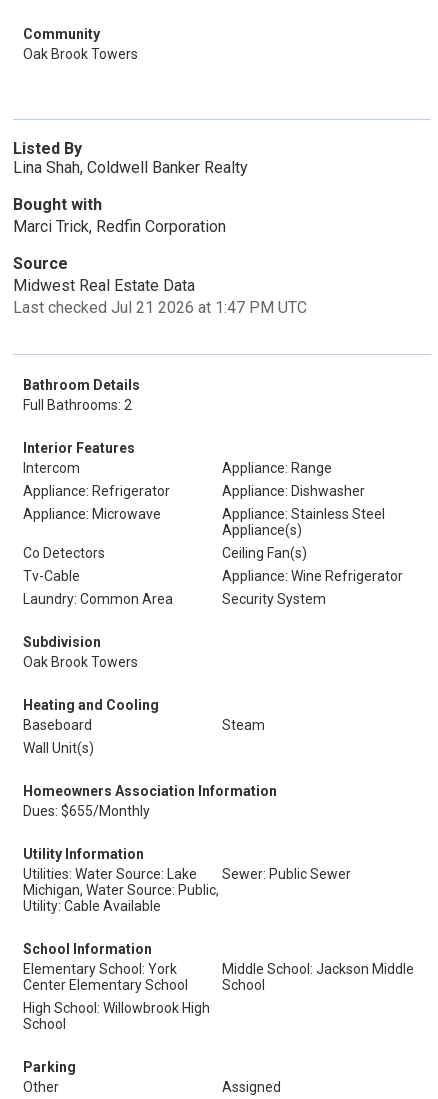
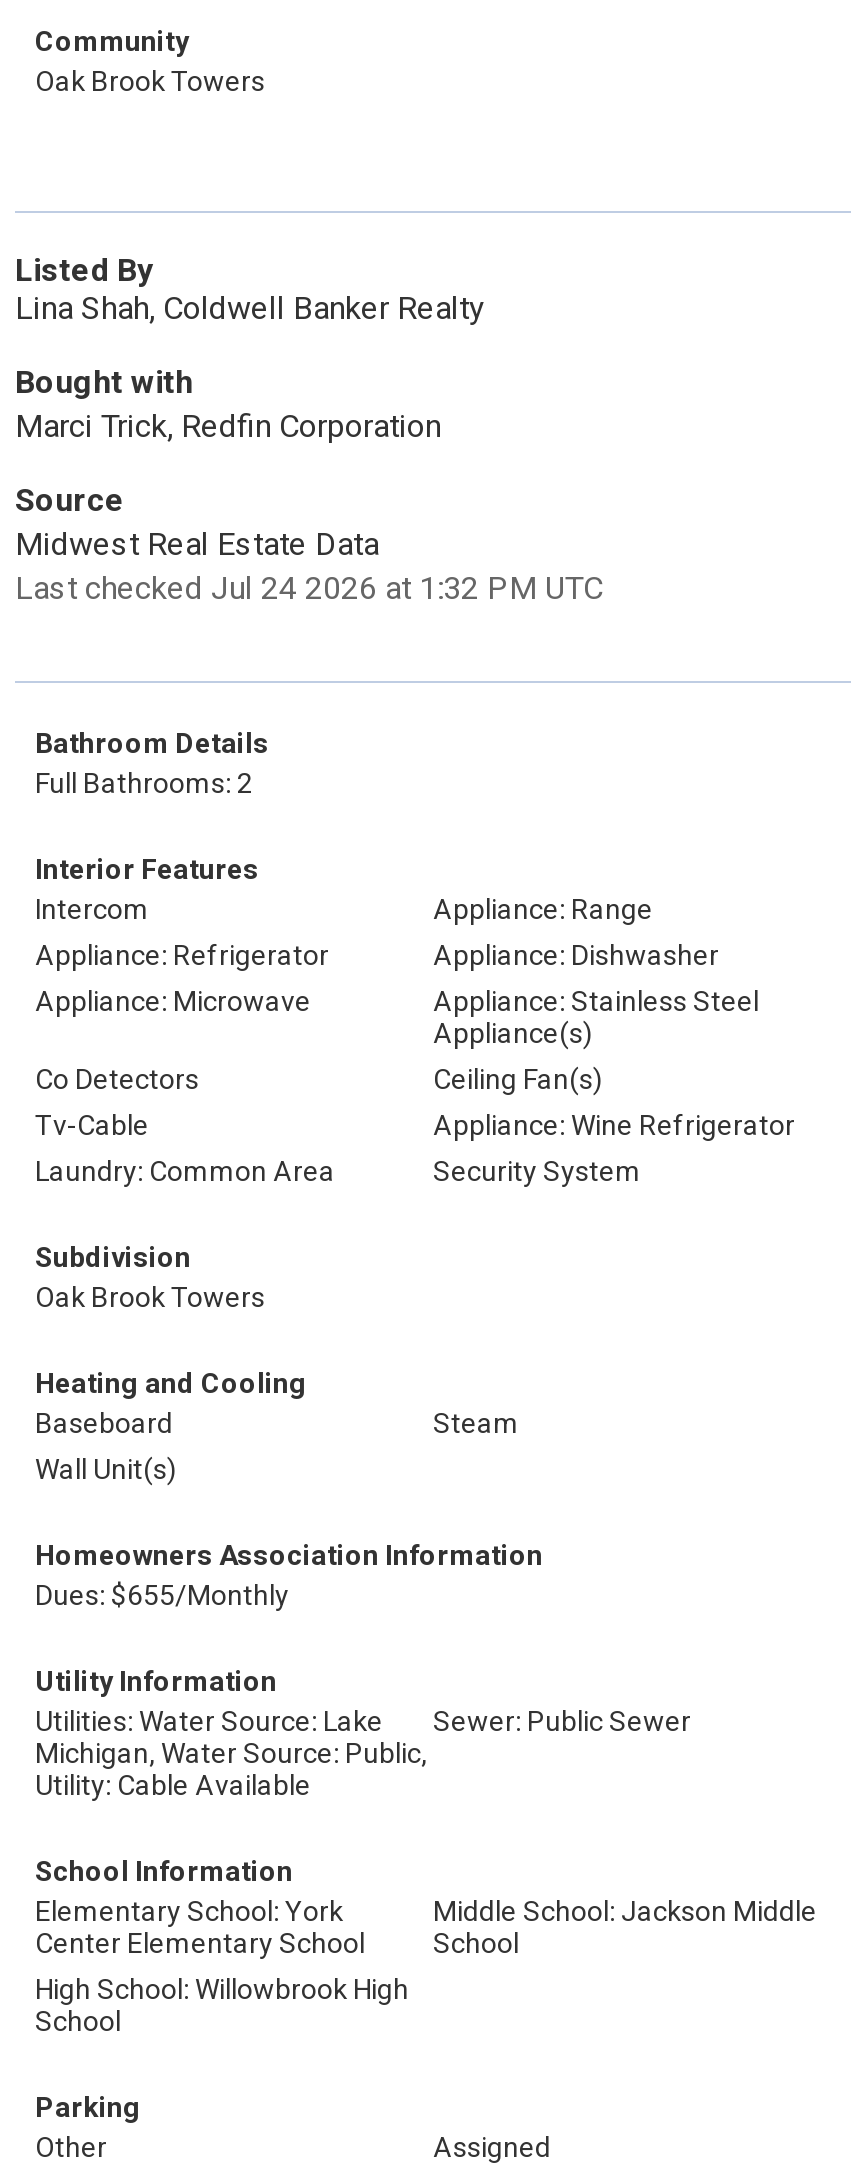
- Last checked Jul 21 2026 at 1:47 PM UTC
+ Last checked Jul 24 2026 at 1:32 PM UTC
